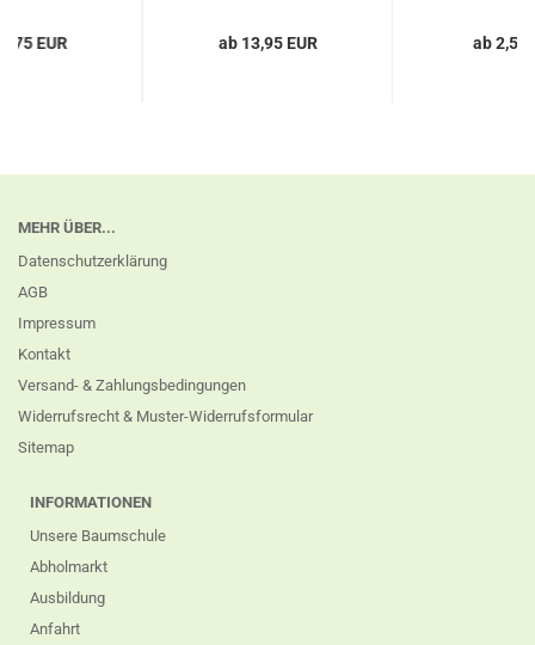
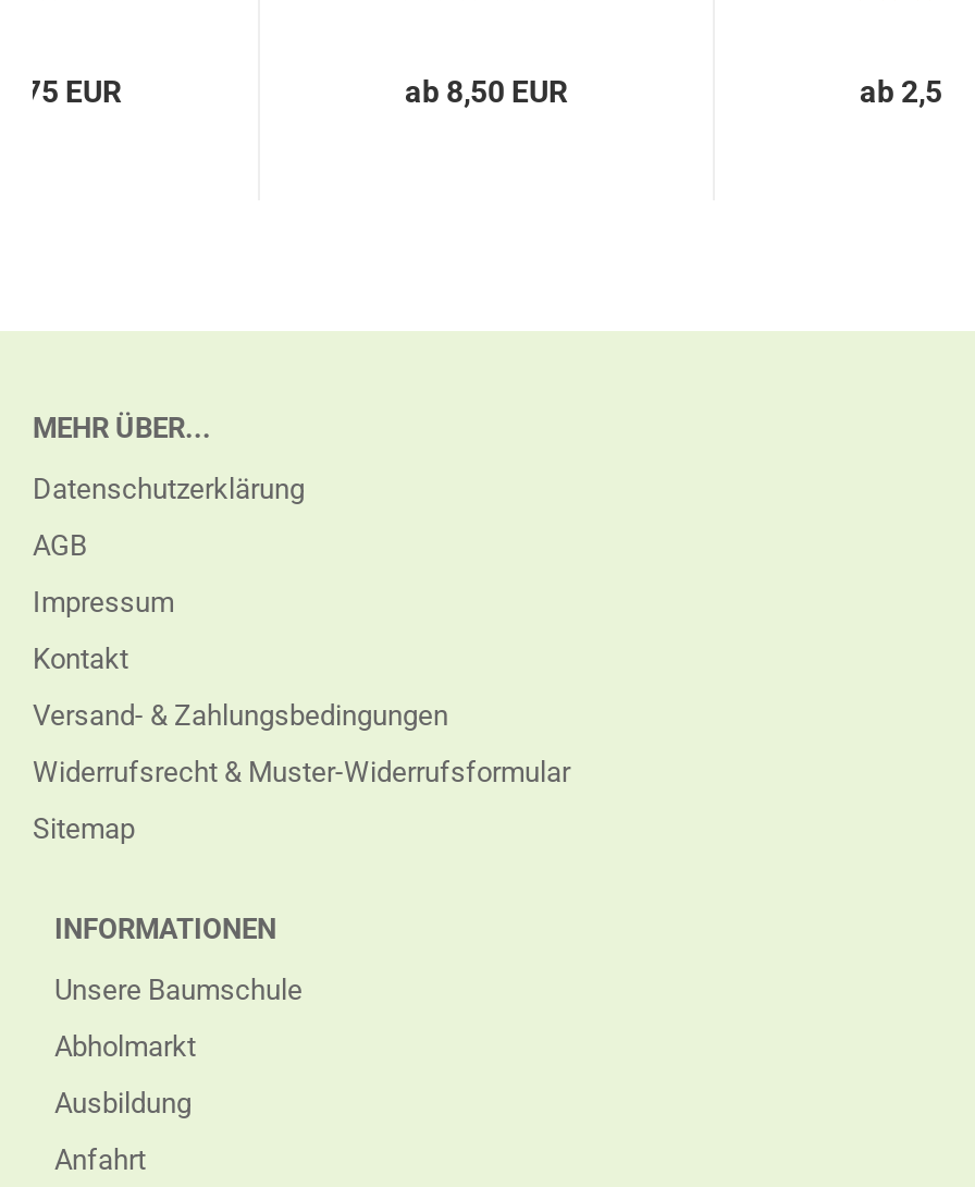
- ab 13,95 EUR
+ ab 8,50 EUR
